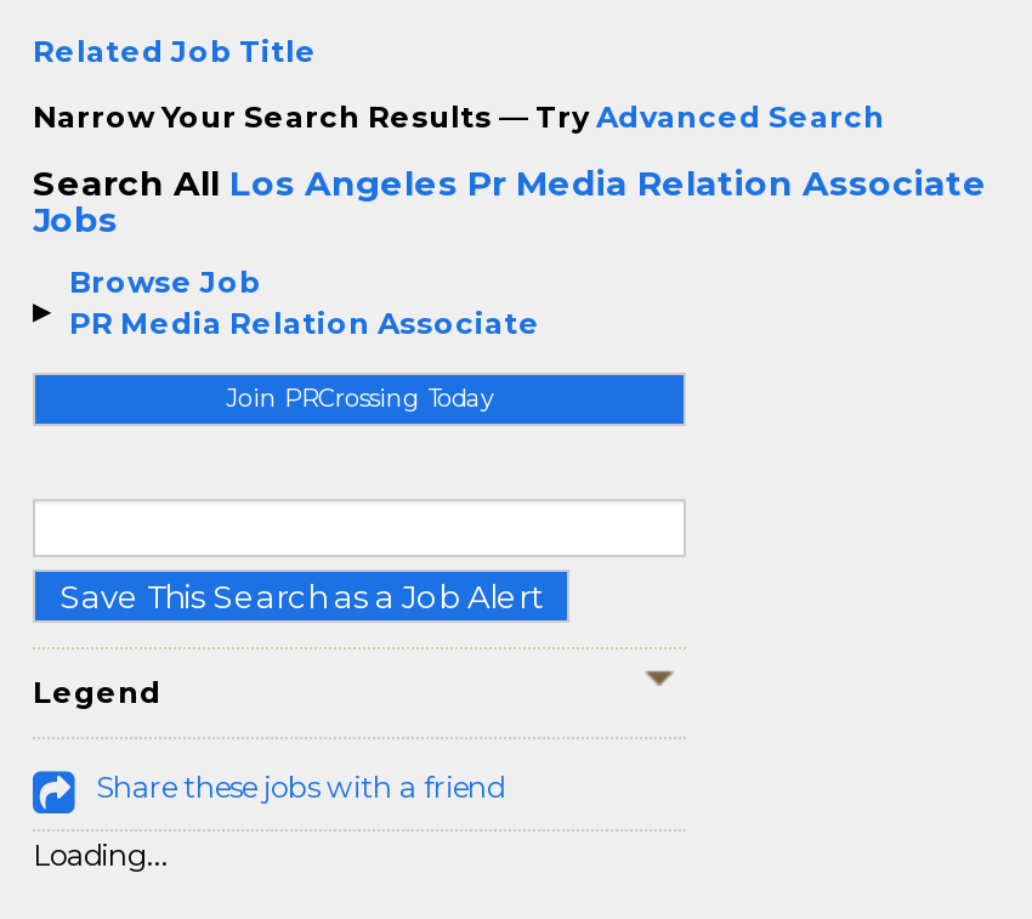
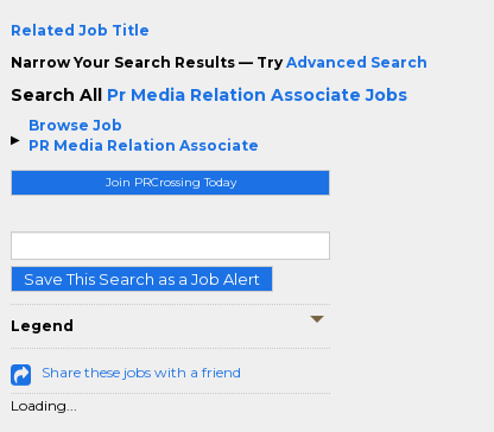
- Search All Los Angeles Pr Media Relation Associate
- Jobs
+ Search All Pr Media Relation Associate Jobs
